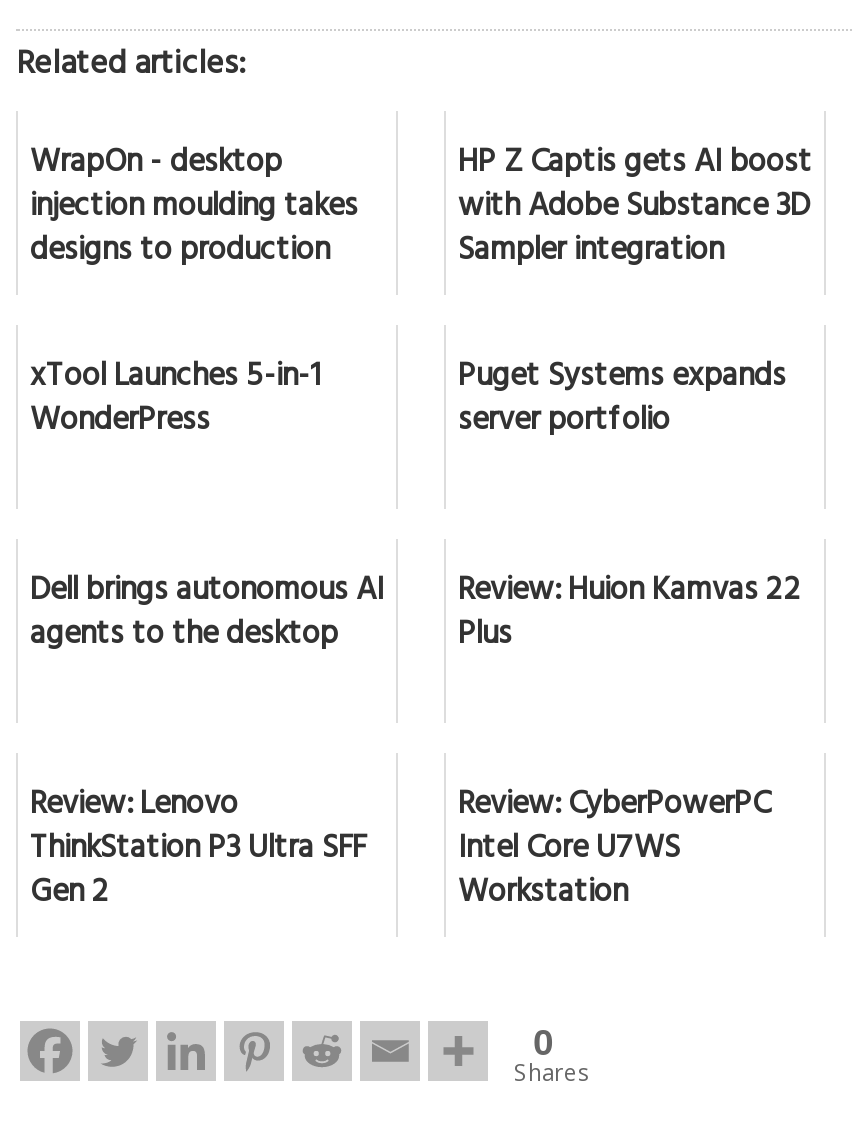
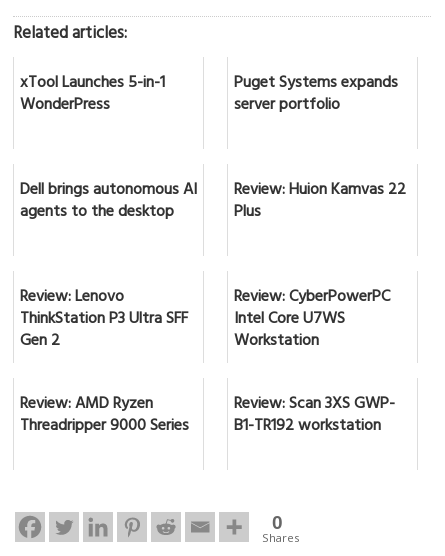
- WrapOn - desktop
- injection moulding takes
- designs to production

- HP Z Captis gets AI boost
- with Adobe Substance 3D
- Sampler integration

moved up: xTool Launches 5-in-1 | WonderPress | Puget Systems expands | ... | Intel Core U7WS | Workstation

+ Review: AMD Ryzen
+ Threadripper 9000 Series

+ Review: Scan 3XS GWP-
+ B1-TR192 workstation
